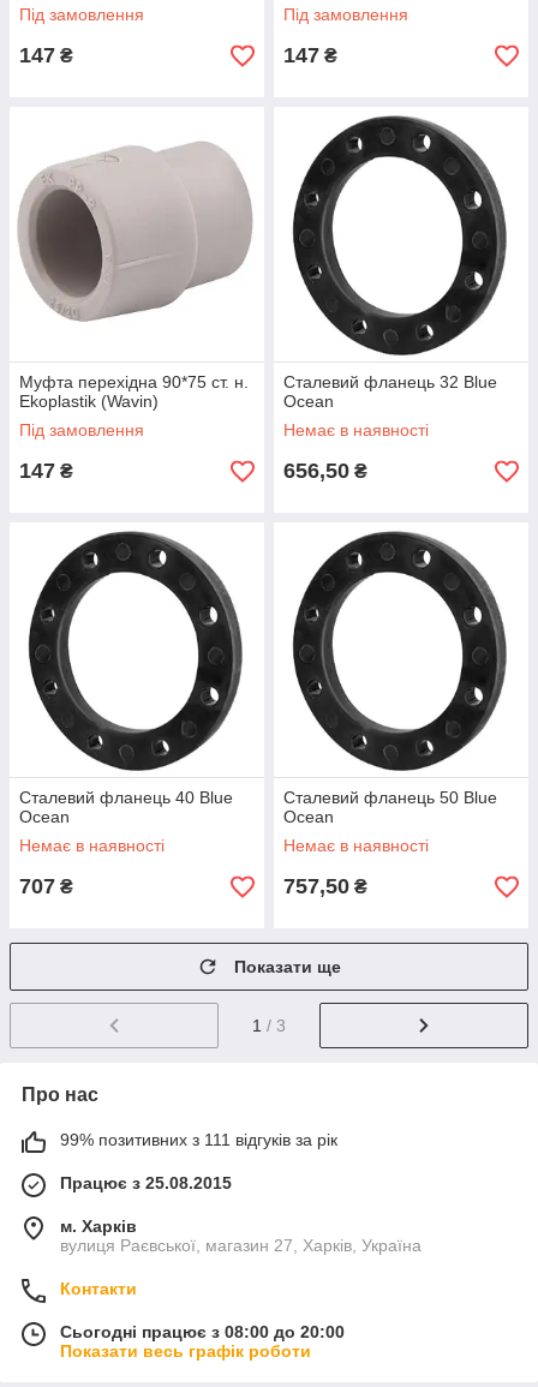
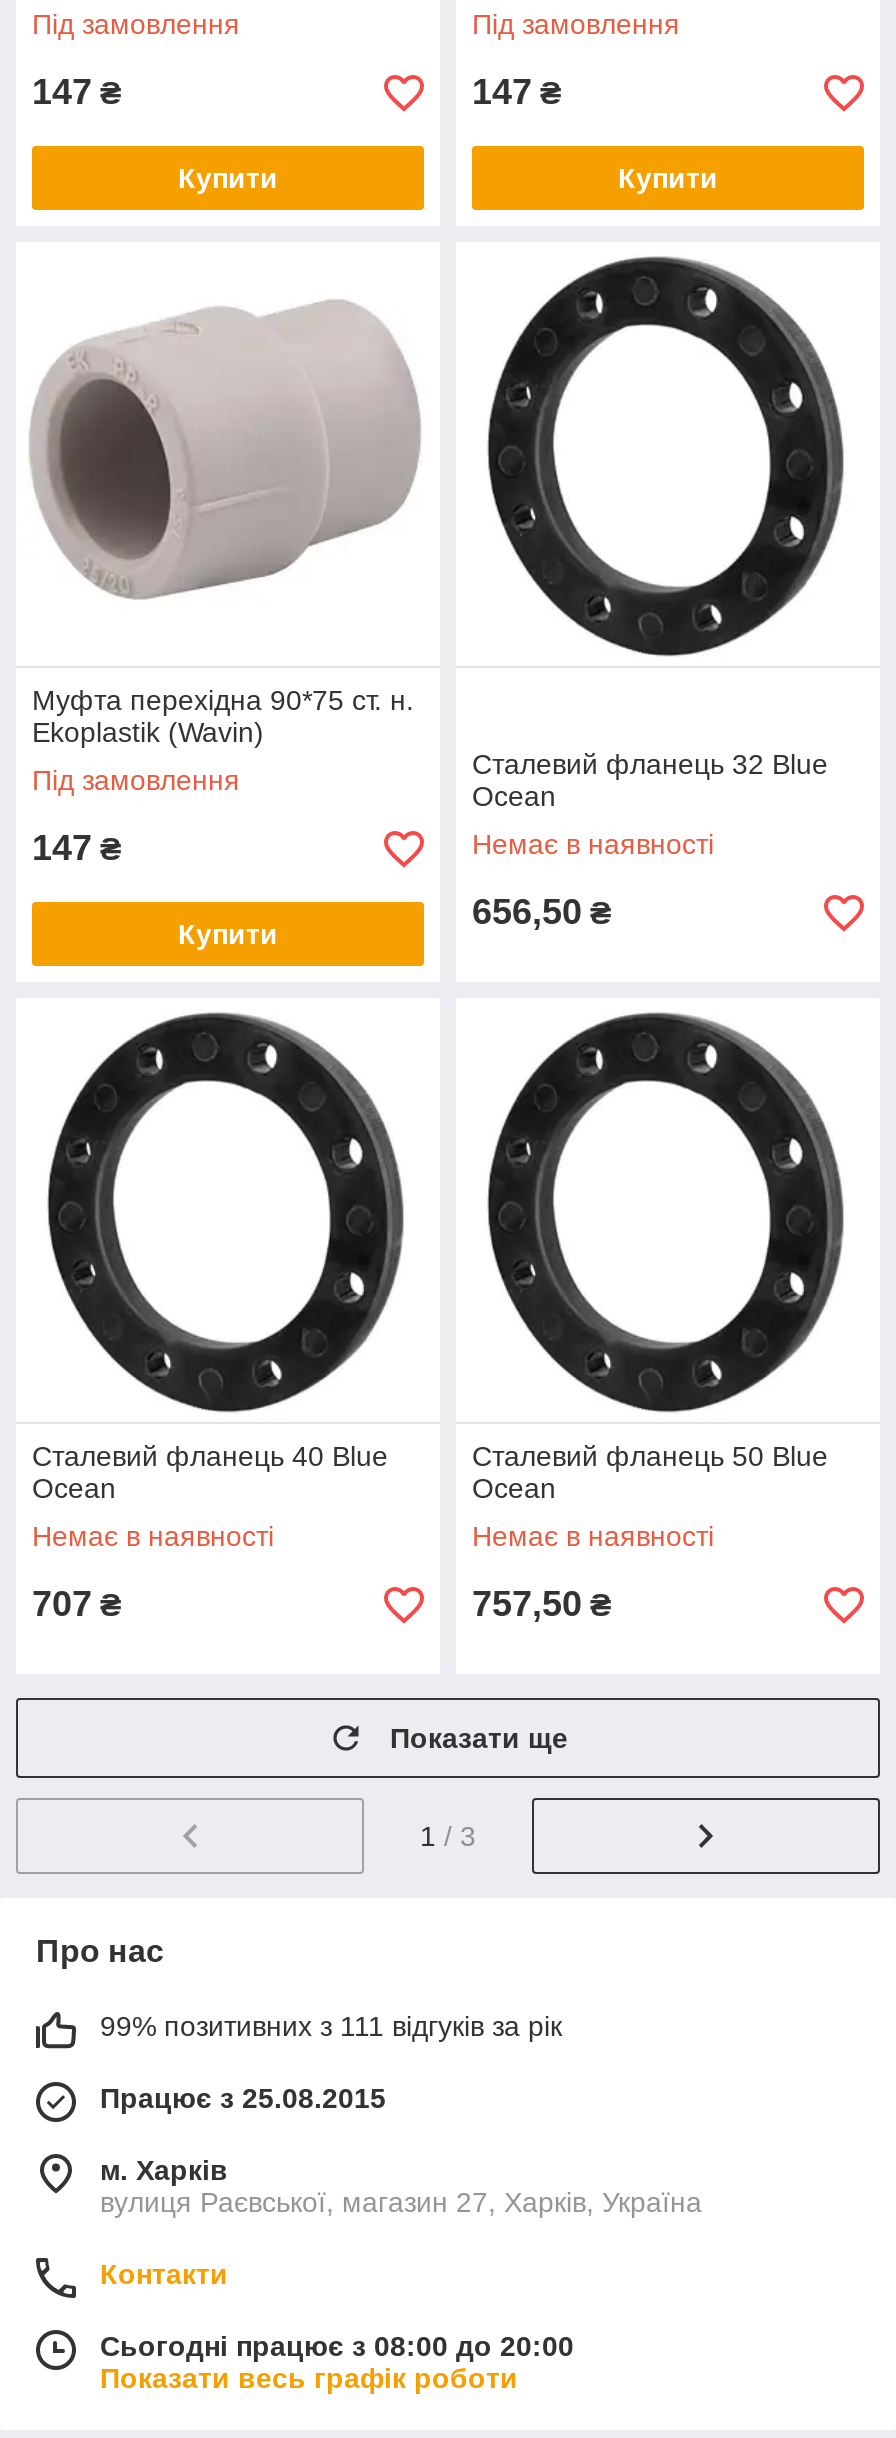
+ Купити

+ Купити

+ Купити
